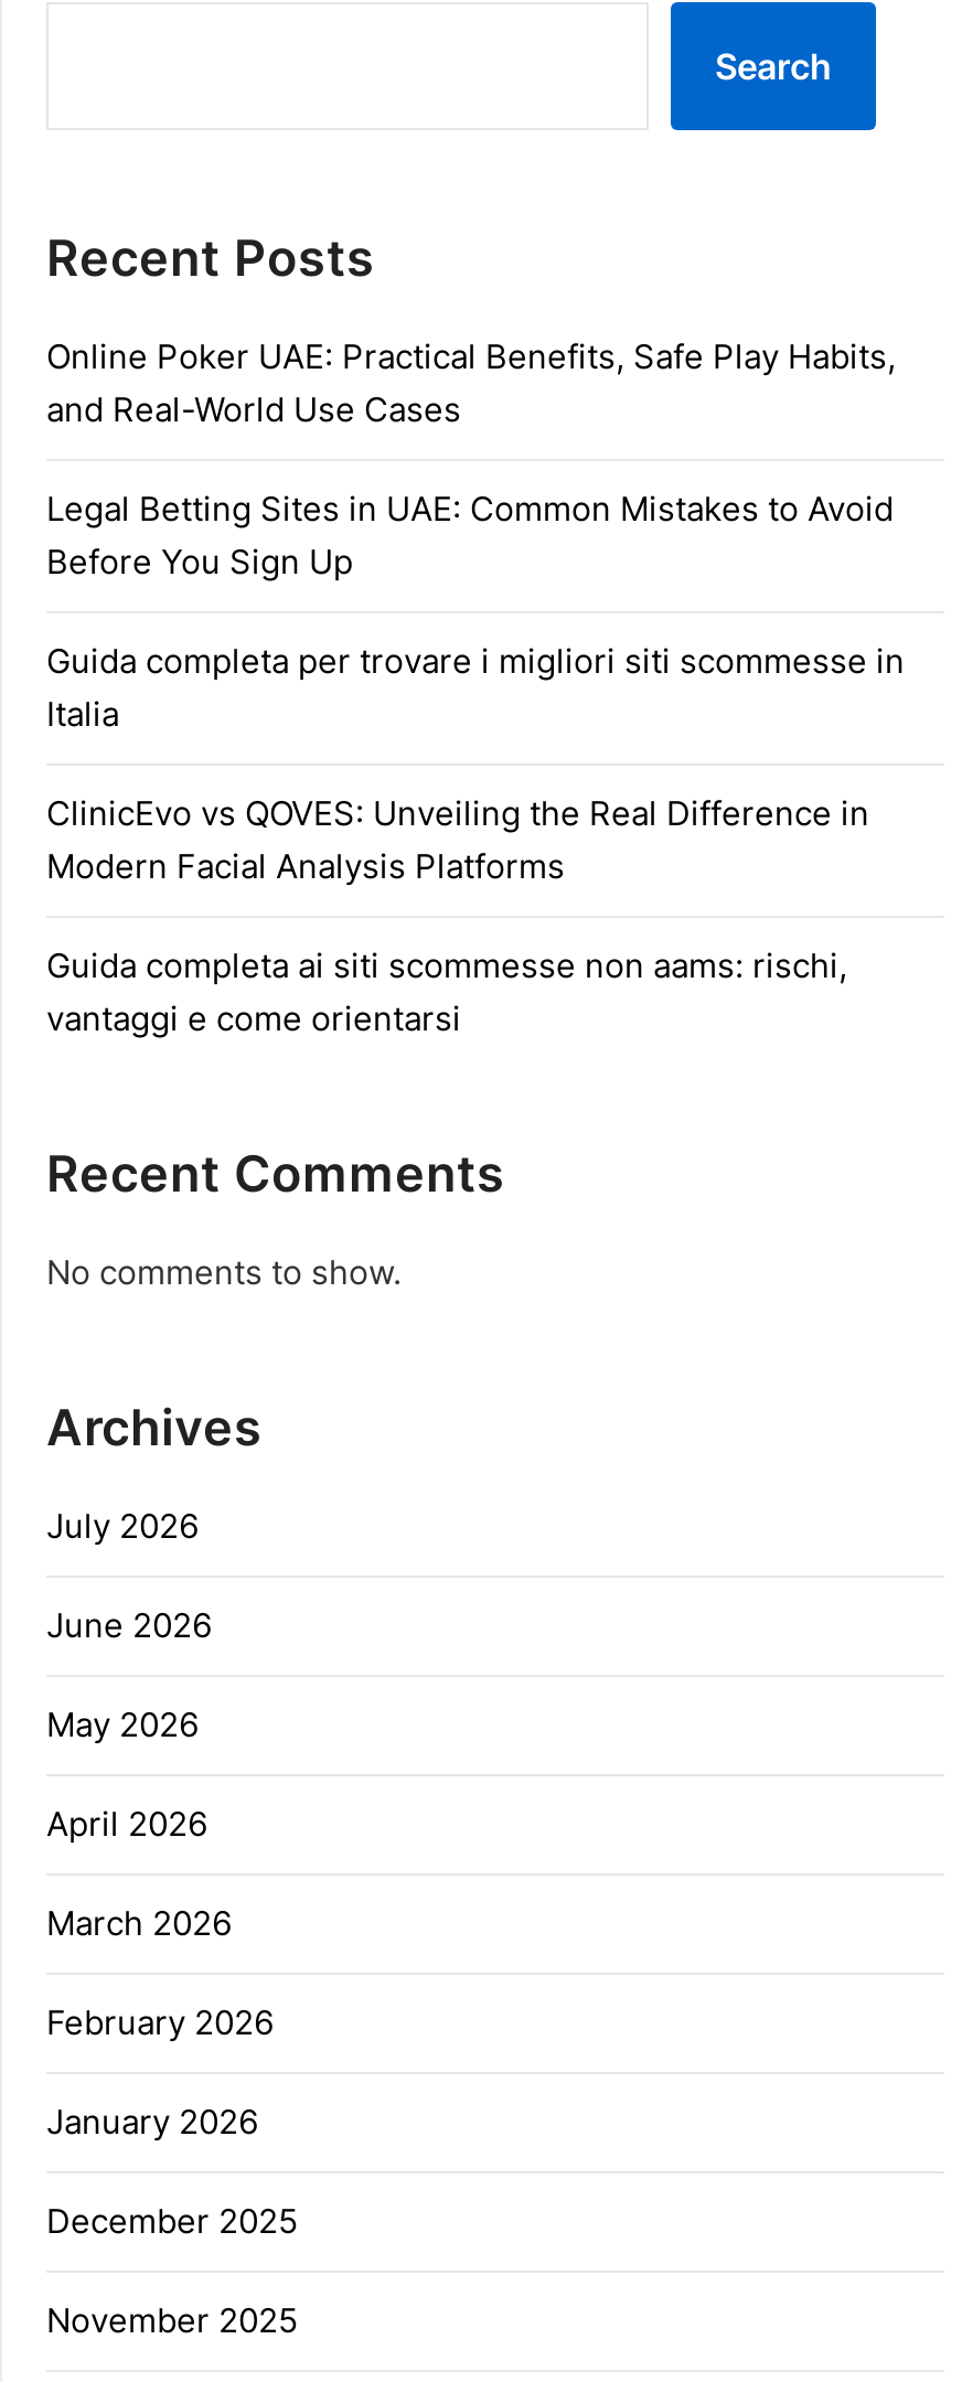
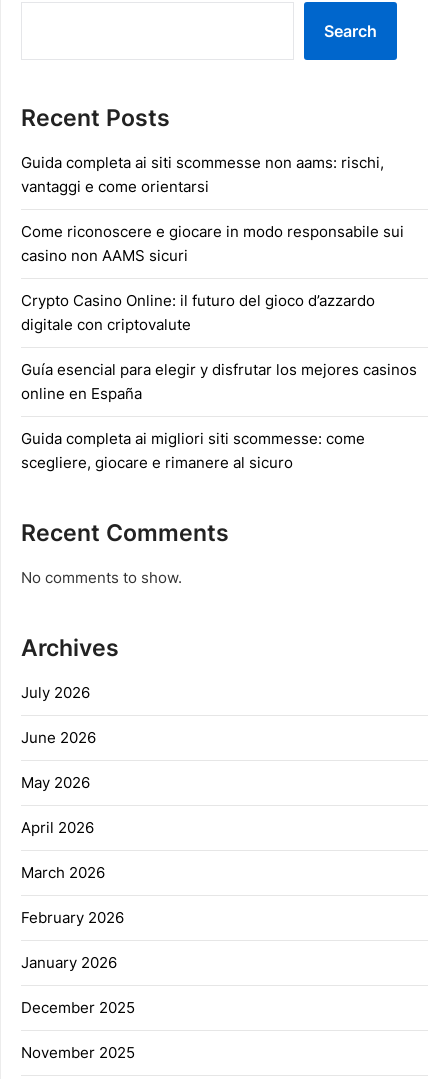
- Online Poker UAE: Practical Benefits, Safe Play Habits,
- and Real-World Use Cases
- Legal Betting Sites in UAE: Common Mistakes to Avoid
- Before You Sign Up
- Guida completa per trovare i migliori siti scommesse in
- Italia
- ClinicEvo vs QOVES: Unveiling the Real Difference in
- Modern Facial Analysis Platforms

moved up: Guida completa ai siti scommesse non aams: rischi, | vantaggi e come orientarsi

+ Come riconoscere e giocare in modo responsabile sui
+ casino non AAMS sicuri
+ Crypto Casino Online: il futuro del gioco d’azzardo
+ digitale con criptovalute
+ Guía esencial para elegir y disfrutar los mejores casinos
+ online en España
+ Guida completa ai migliori siti scommesse: come
+ scegliere, giocare e rimanere al sicuro
